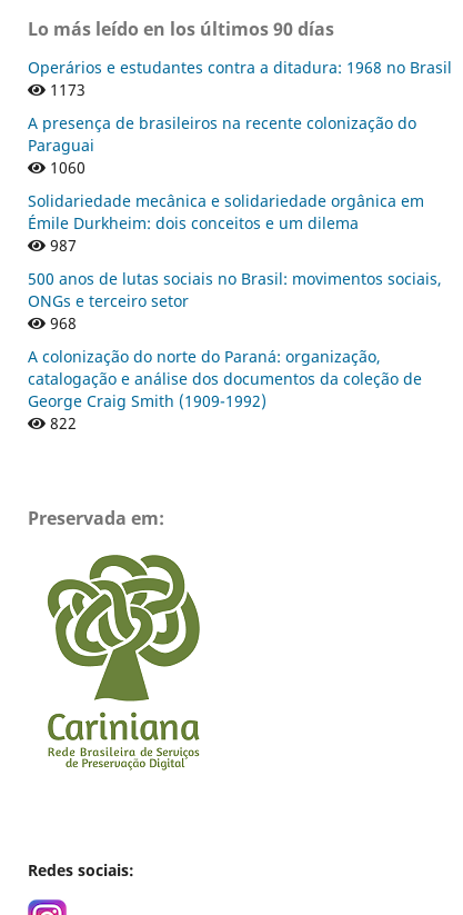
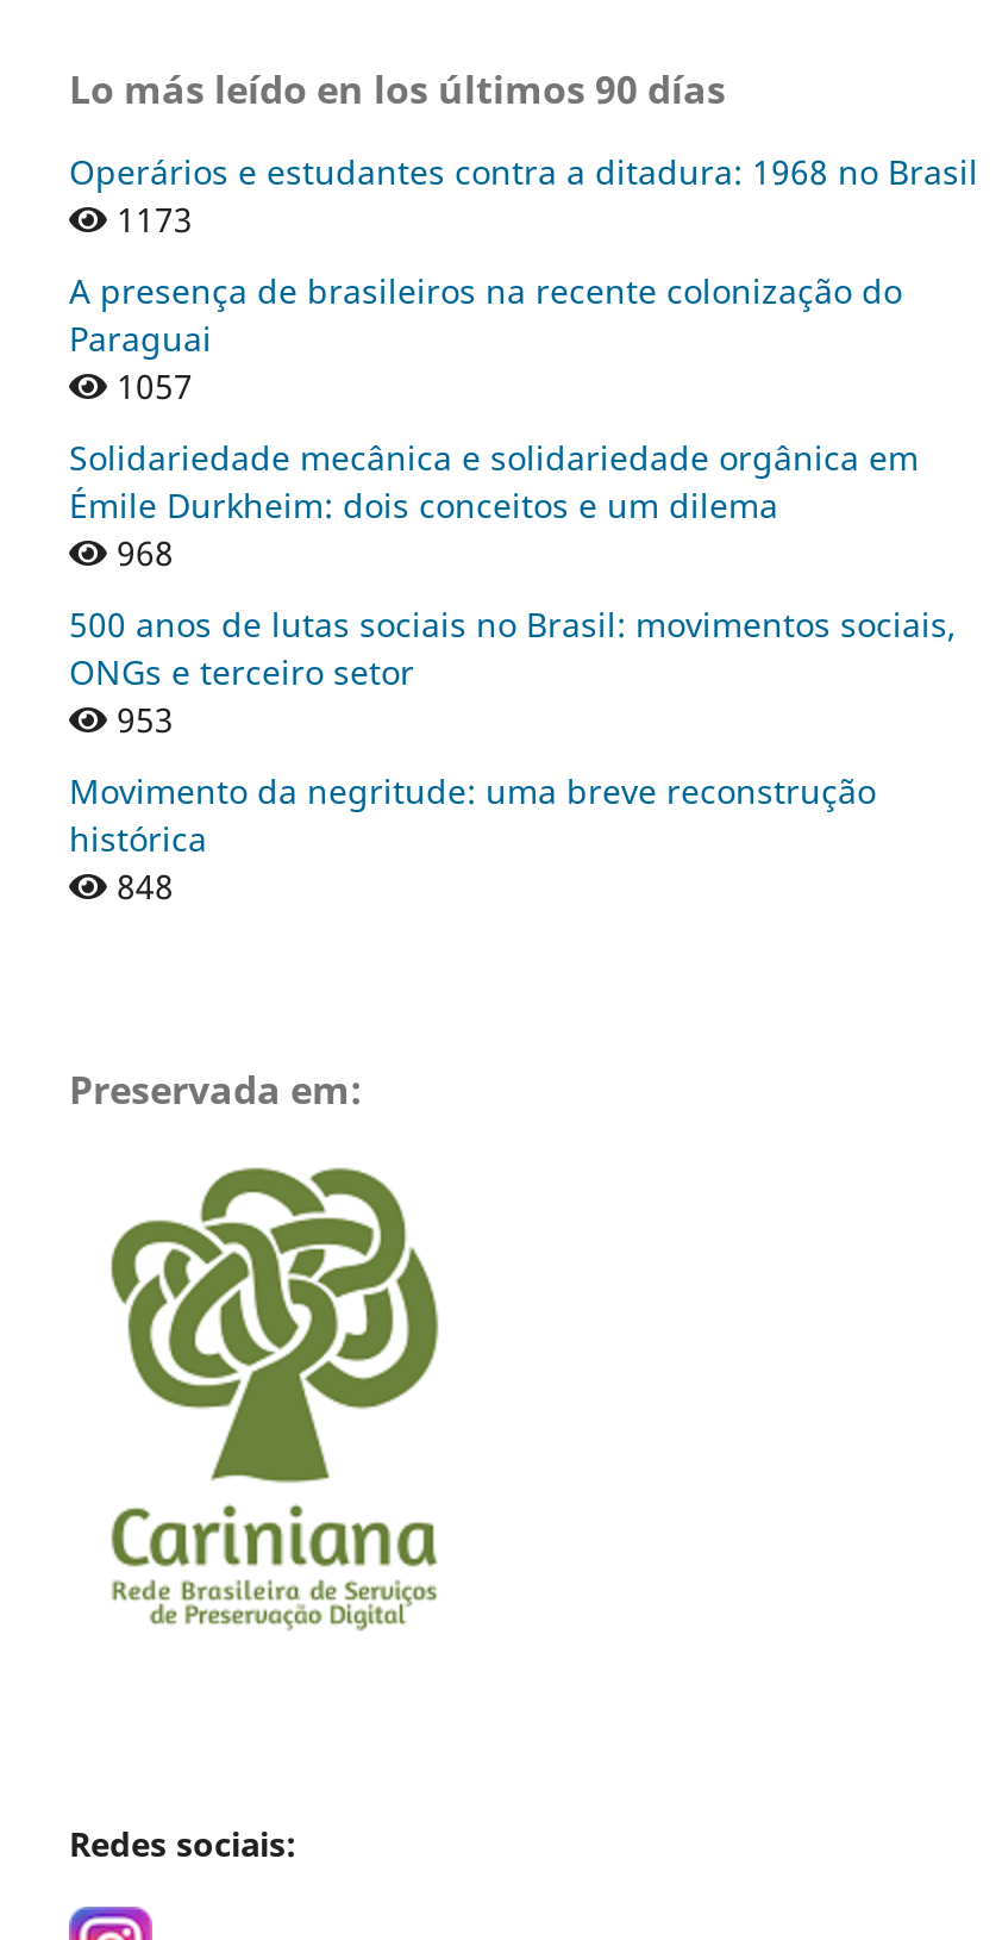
- 1060
+ 1057

- 987
+ 968

- 968
+ 953

- A colonização do norte do Paraná: organização,
- catalogação e análise dos documentos da coleção de
- George Craig Smith (1909-1992)
- 822
+ Movimento da negritude: uma breve reconstrução
+ histórica
+ 848
